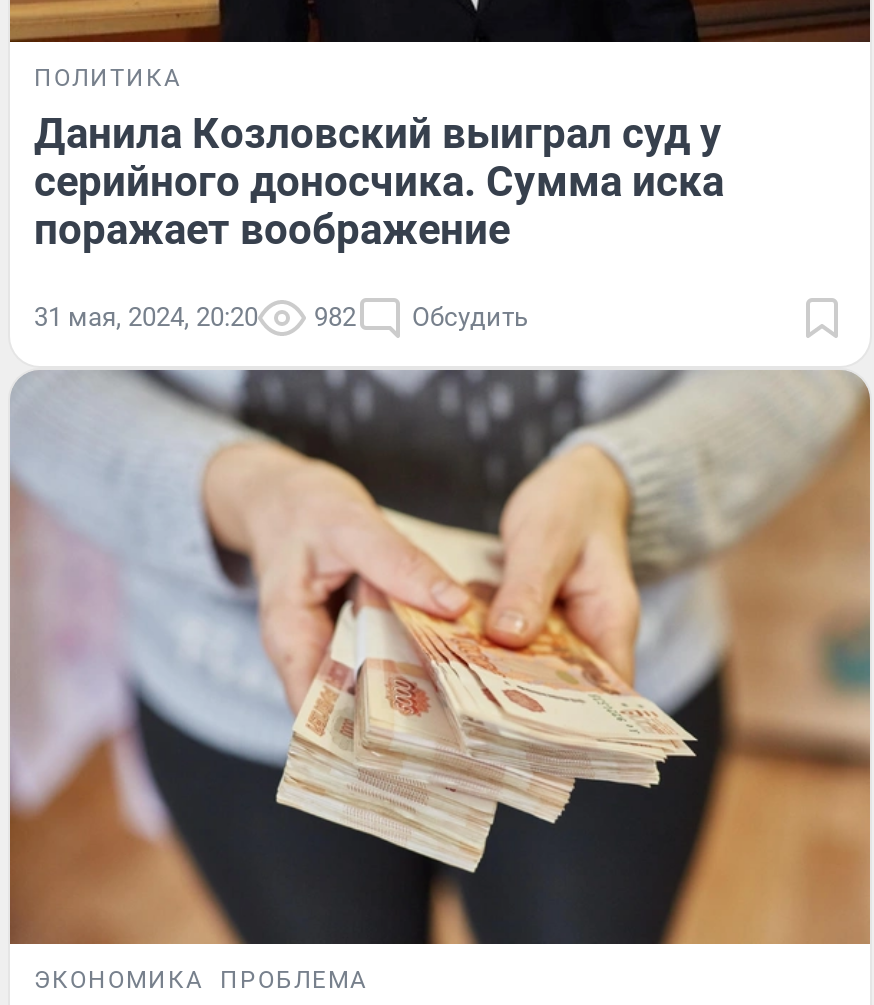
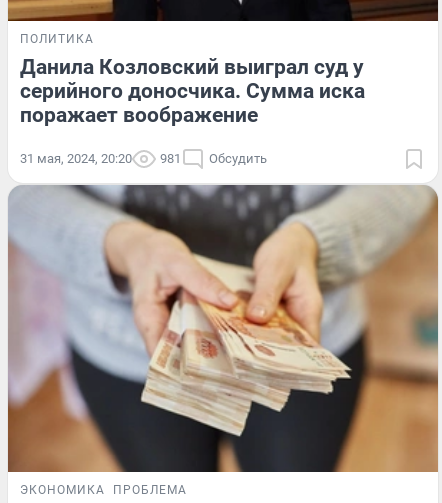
- 31 мая, 2024, 20:20 982 Обсудить
+ 31 мая, 2024, 20:20 981 Обсудить
